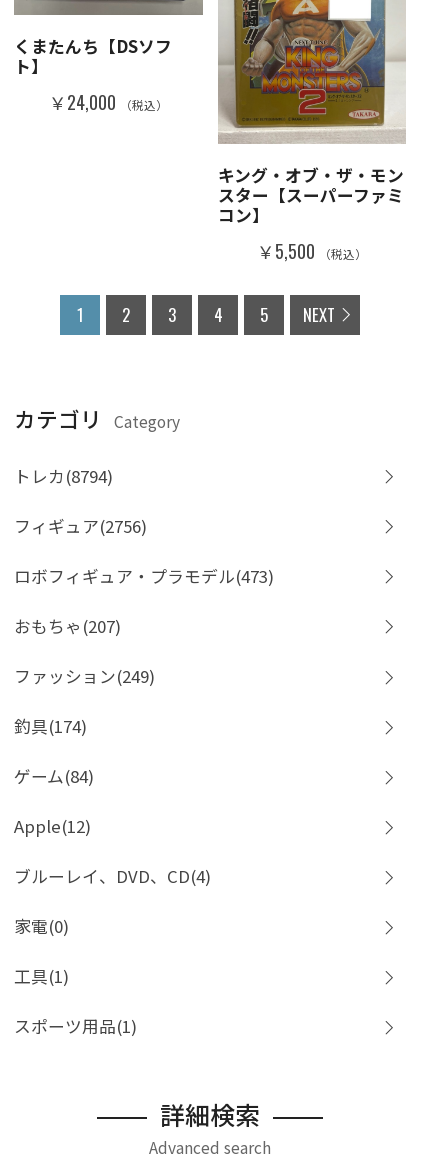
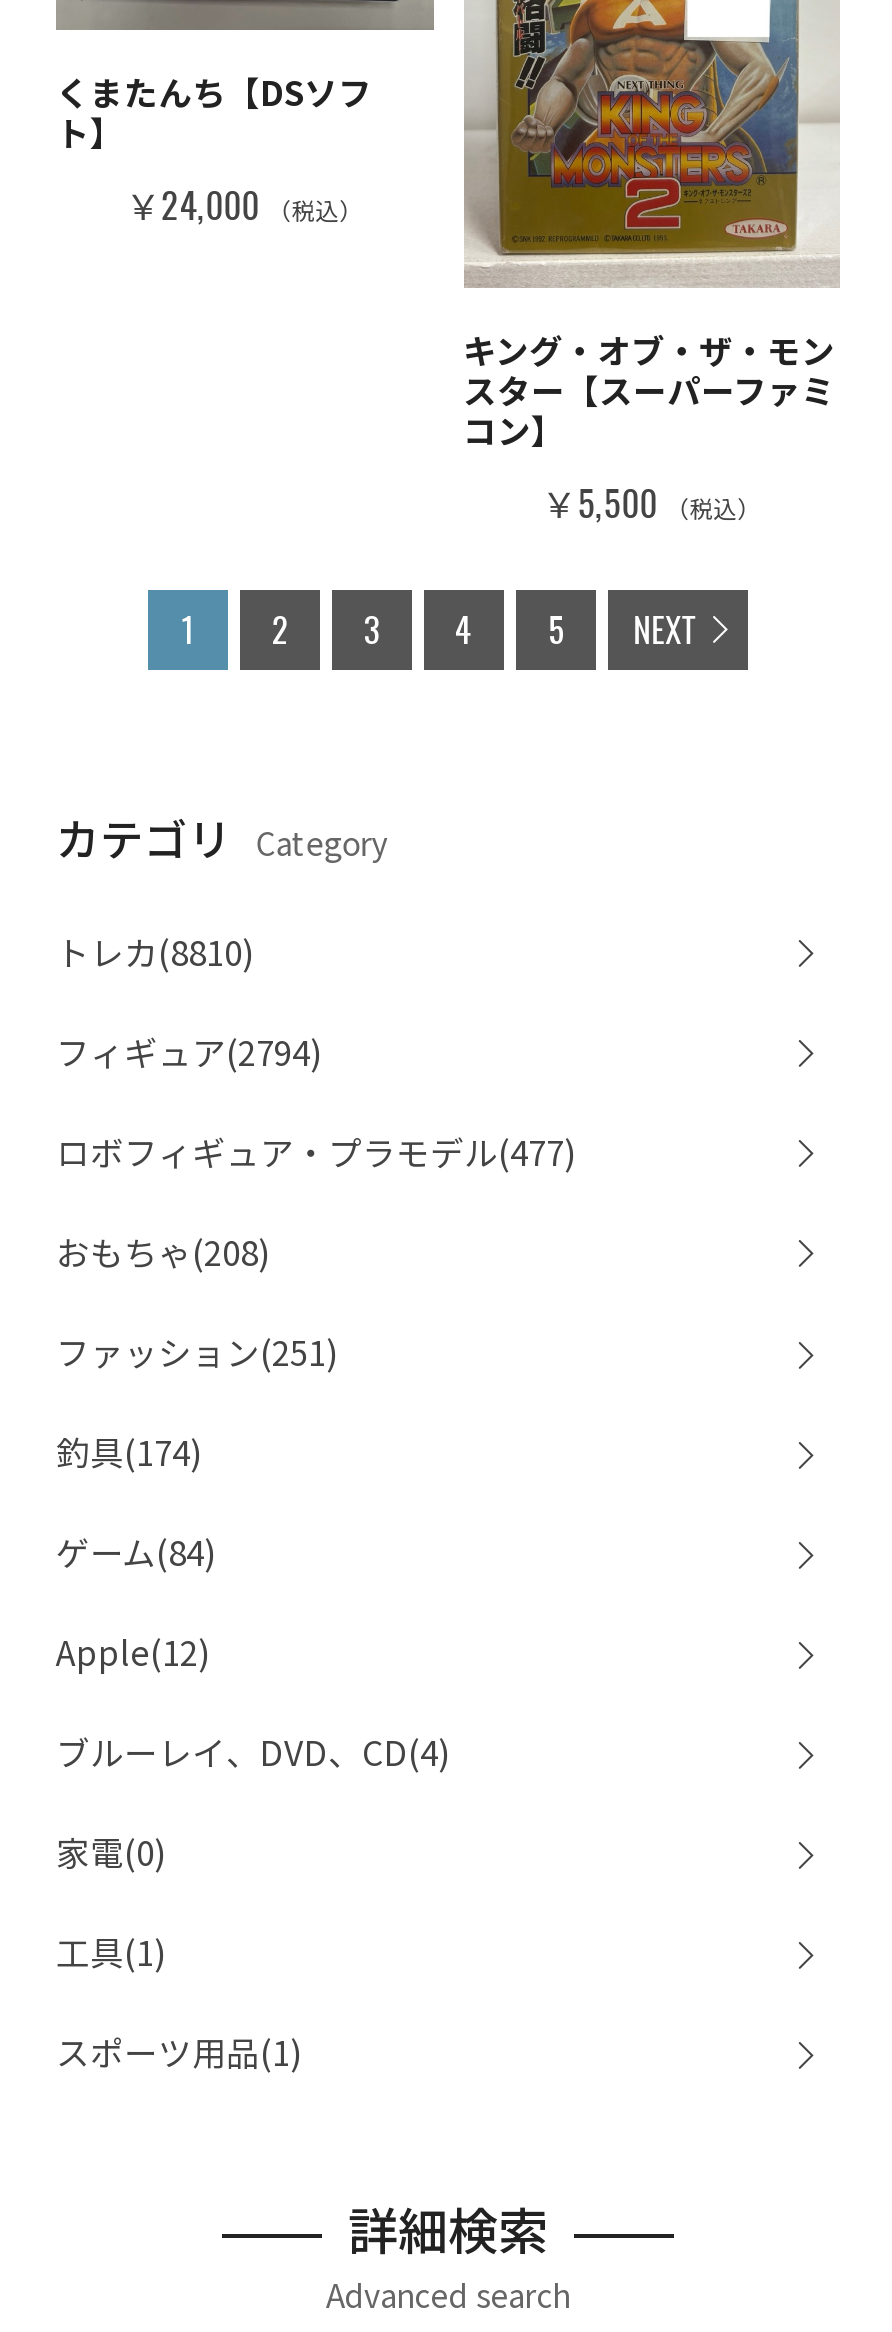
- トレカ(8794)
+ トレカ(8810)

- フィギュア(2756)
+ フィギュア(2794)

- ロボフィギュア・プラモデル(473)
+ ロボフィギュア・プラモデル(477)

- おもちゃ(207)
+ おもちゃ(208)

- ファッション(249)
+ ファッション(251)
